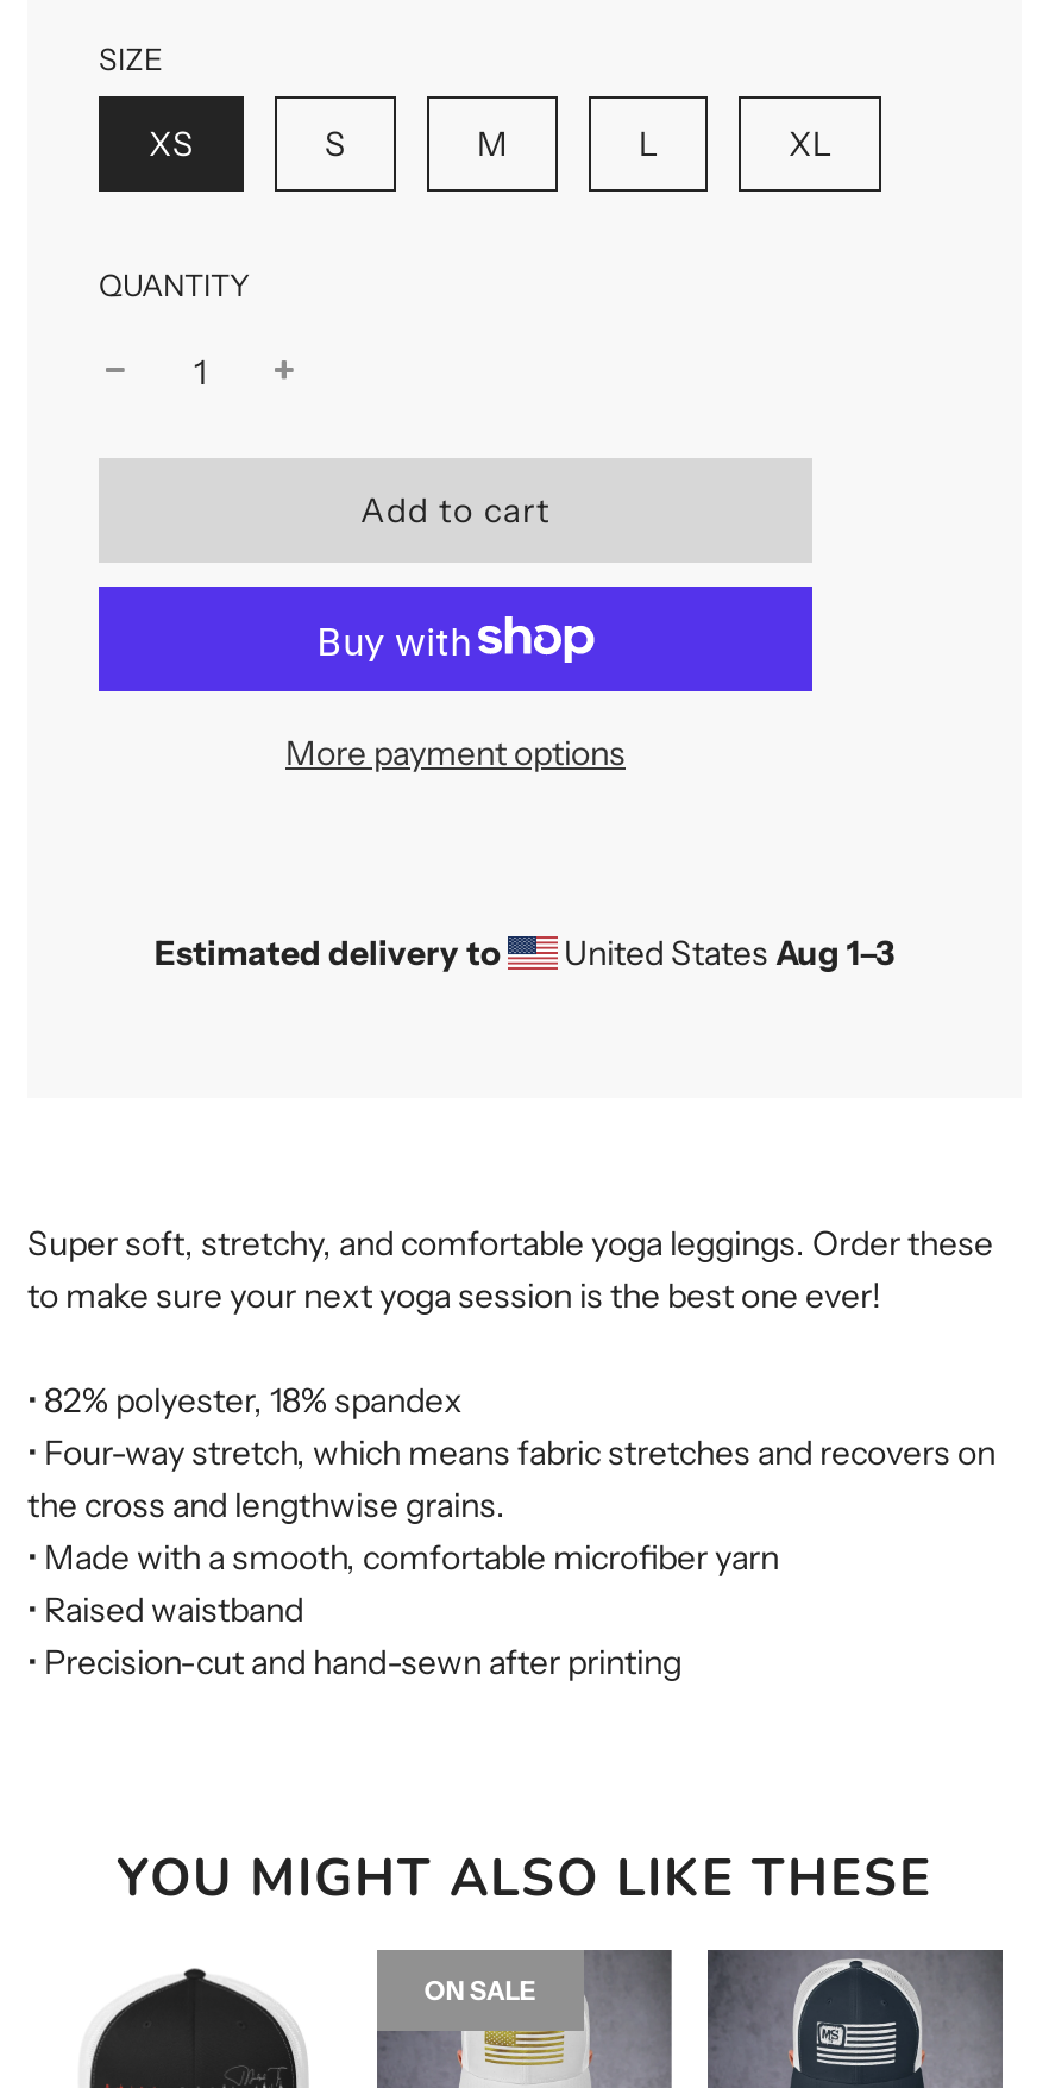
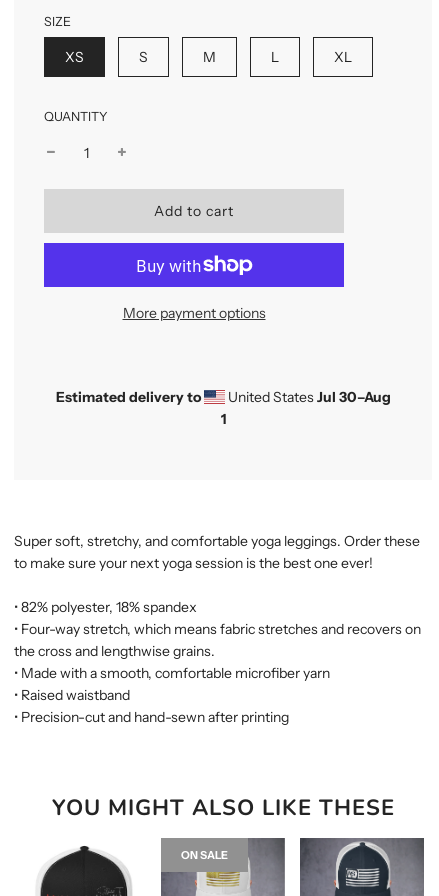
- United States Aug 1–3
+ United States Jul 30–Aug
+ 1
